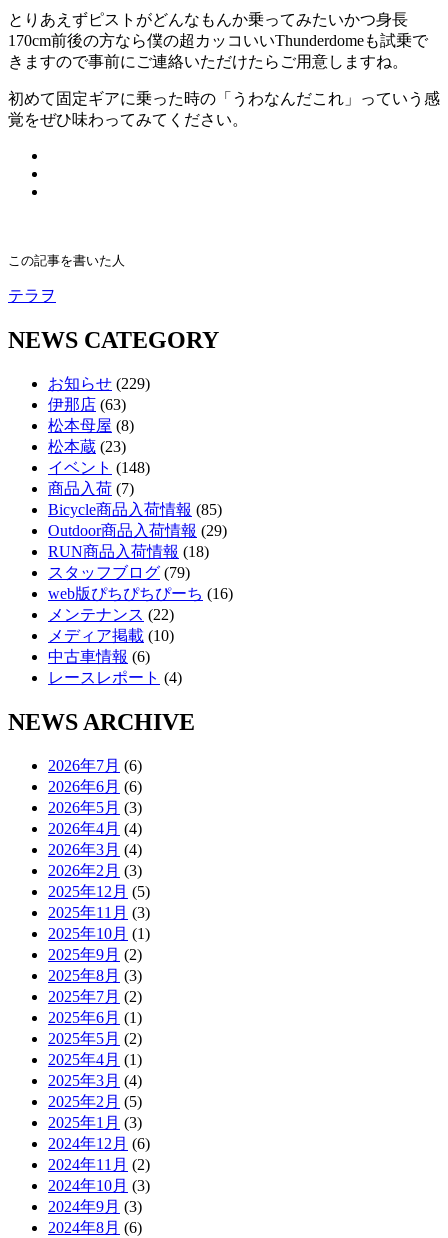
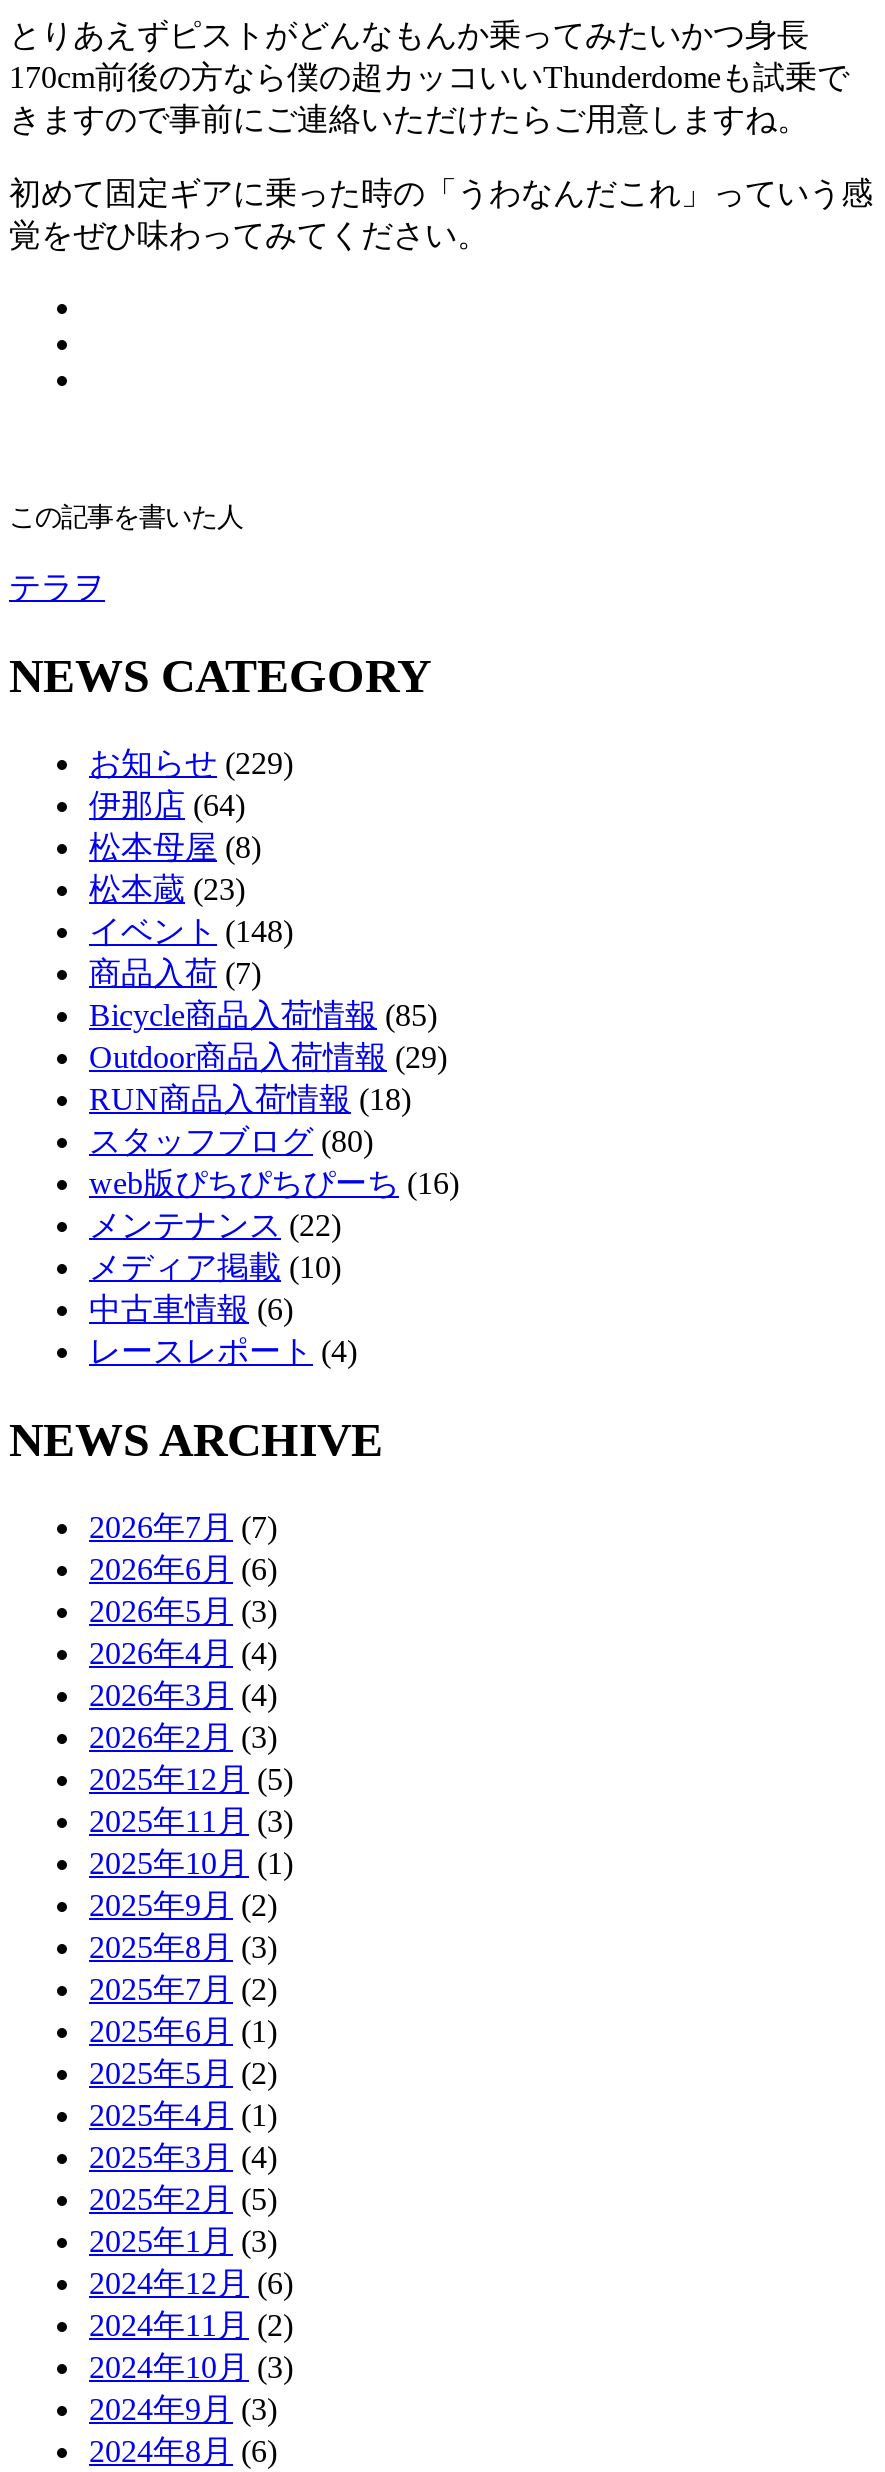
- 伊那店(63)
+ 伊那店(64)

- スタッフブログ(79)
+ スタッフブログ(80)

- 2026年7月(6)
+ 2026年7月(7)
